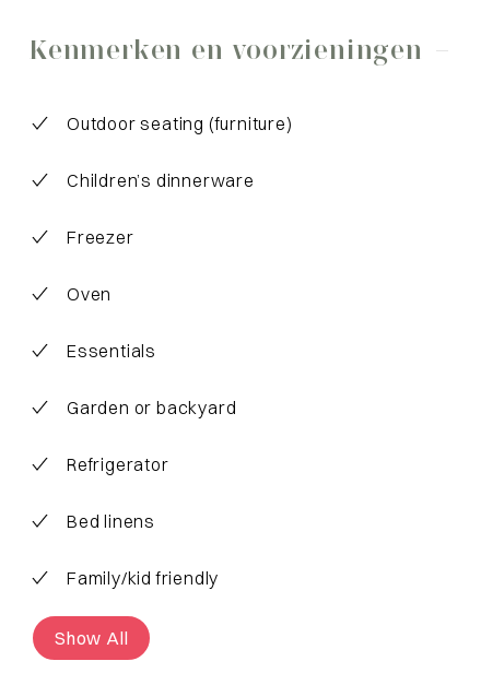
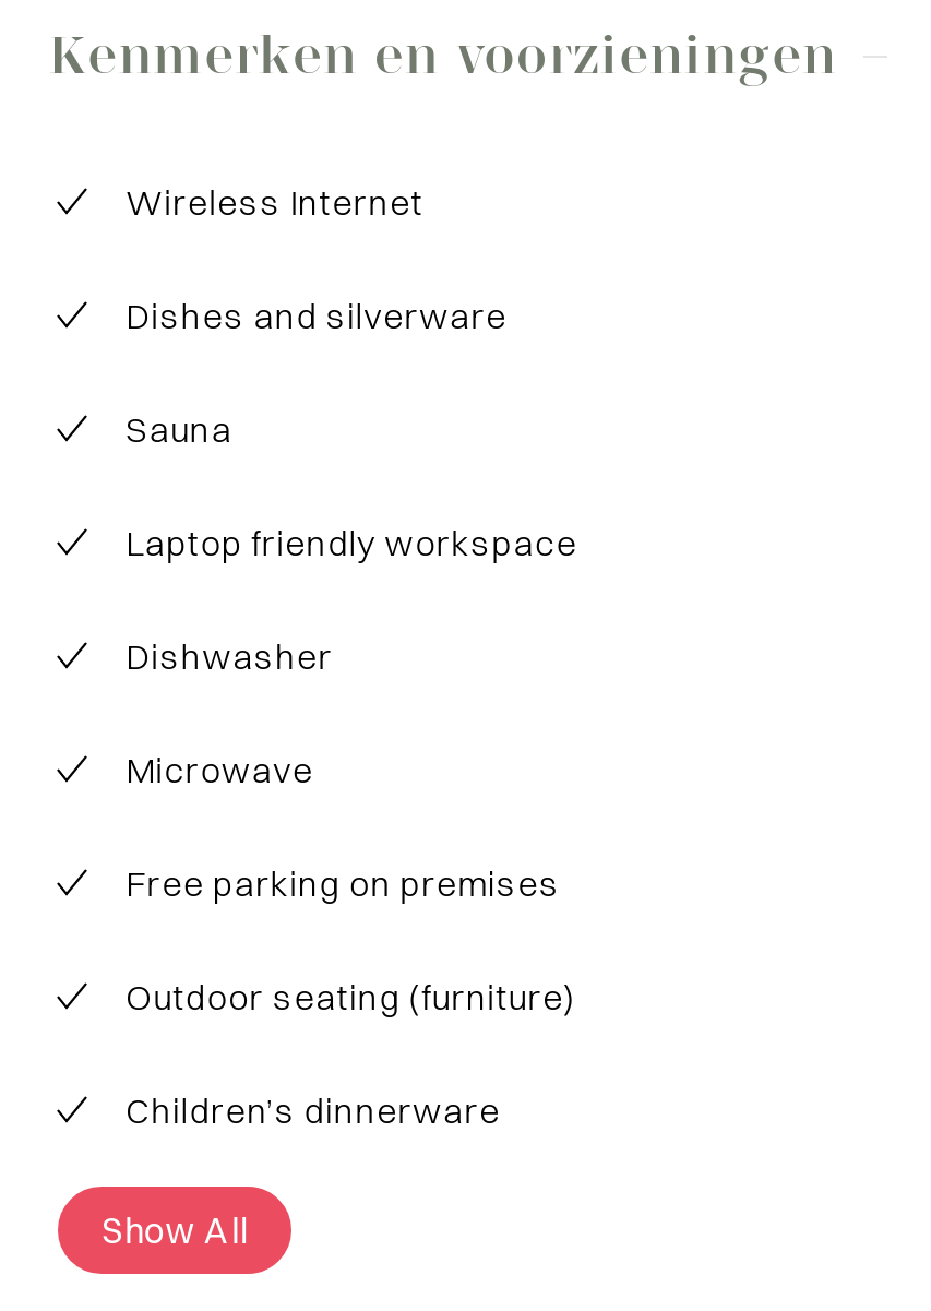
+ Wireless Internet
+ Dishes and silverware
+ Sauna
+ Laptop friendly workspace
+ Dishwasher
+ Microwave
+ Free parking on premises

moved down: Outdoor seating (furniture) | Children’s dinnerware

- Freezer
- Oven
- Essentials
- Garden or backyard
- Refrigerator
- Bed linens
- Family/kid friendly
